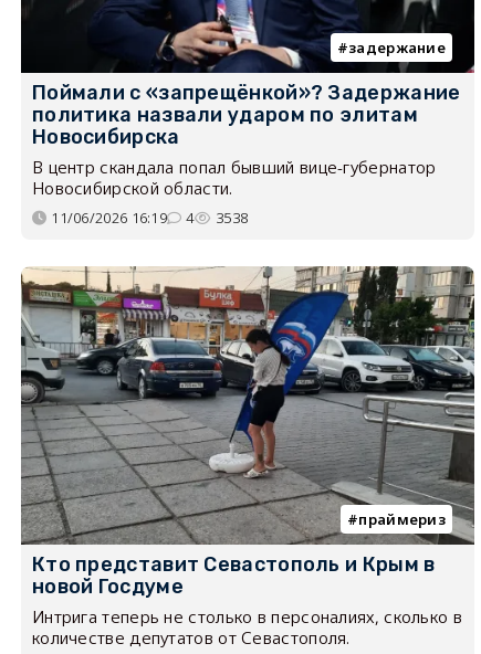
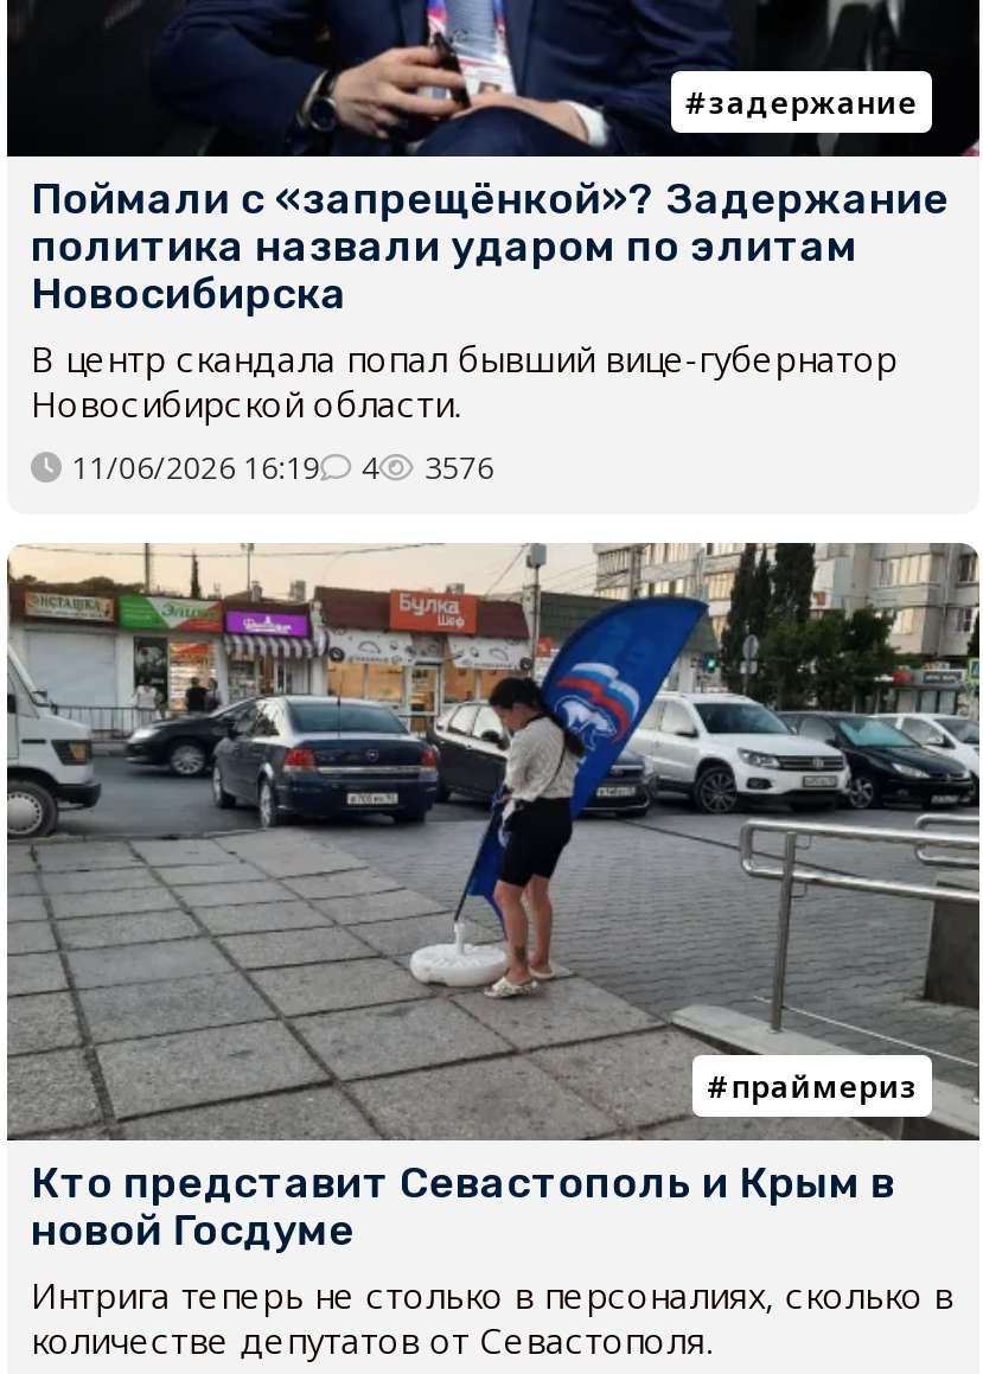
- 11/06/2026 16:19 4 3538
+ 11/06/2026 16:19 4 3576
